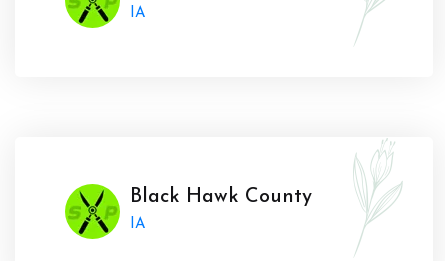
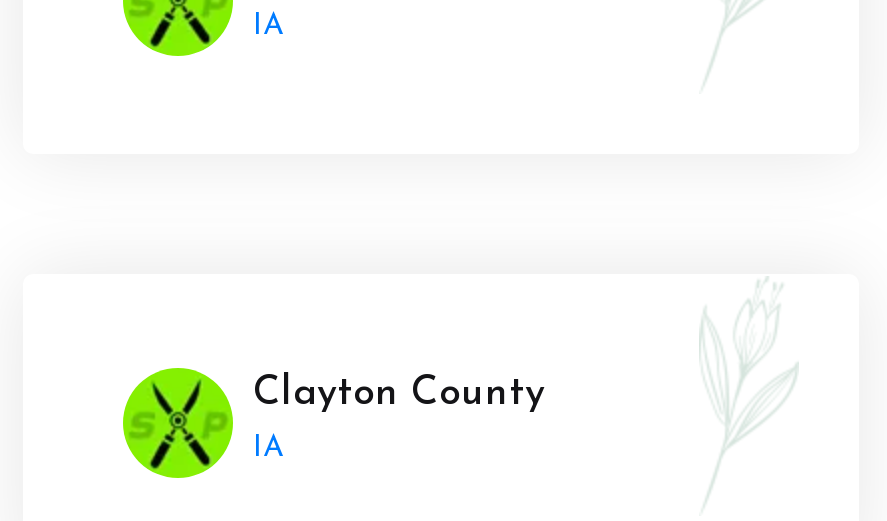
- Black Hawk County
+ Clayton County
